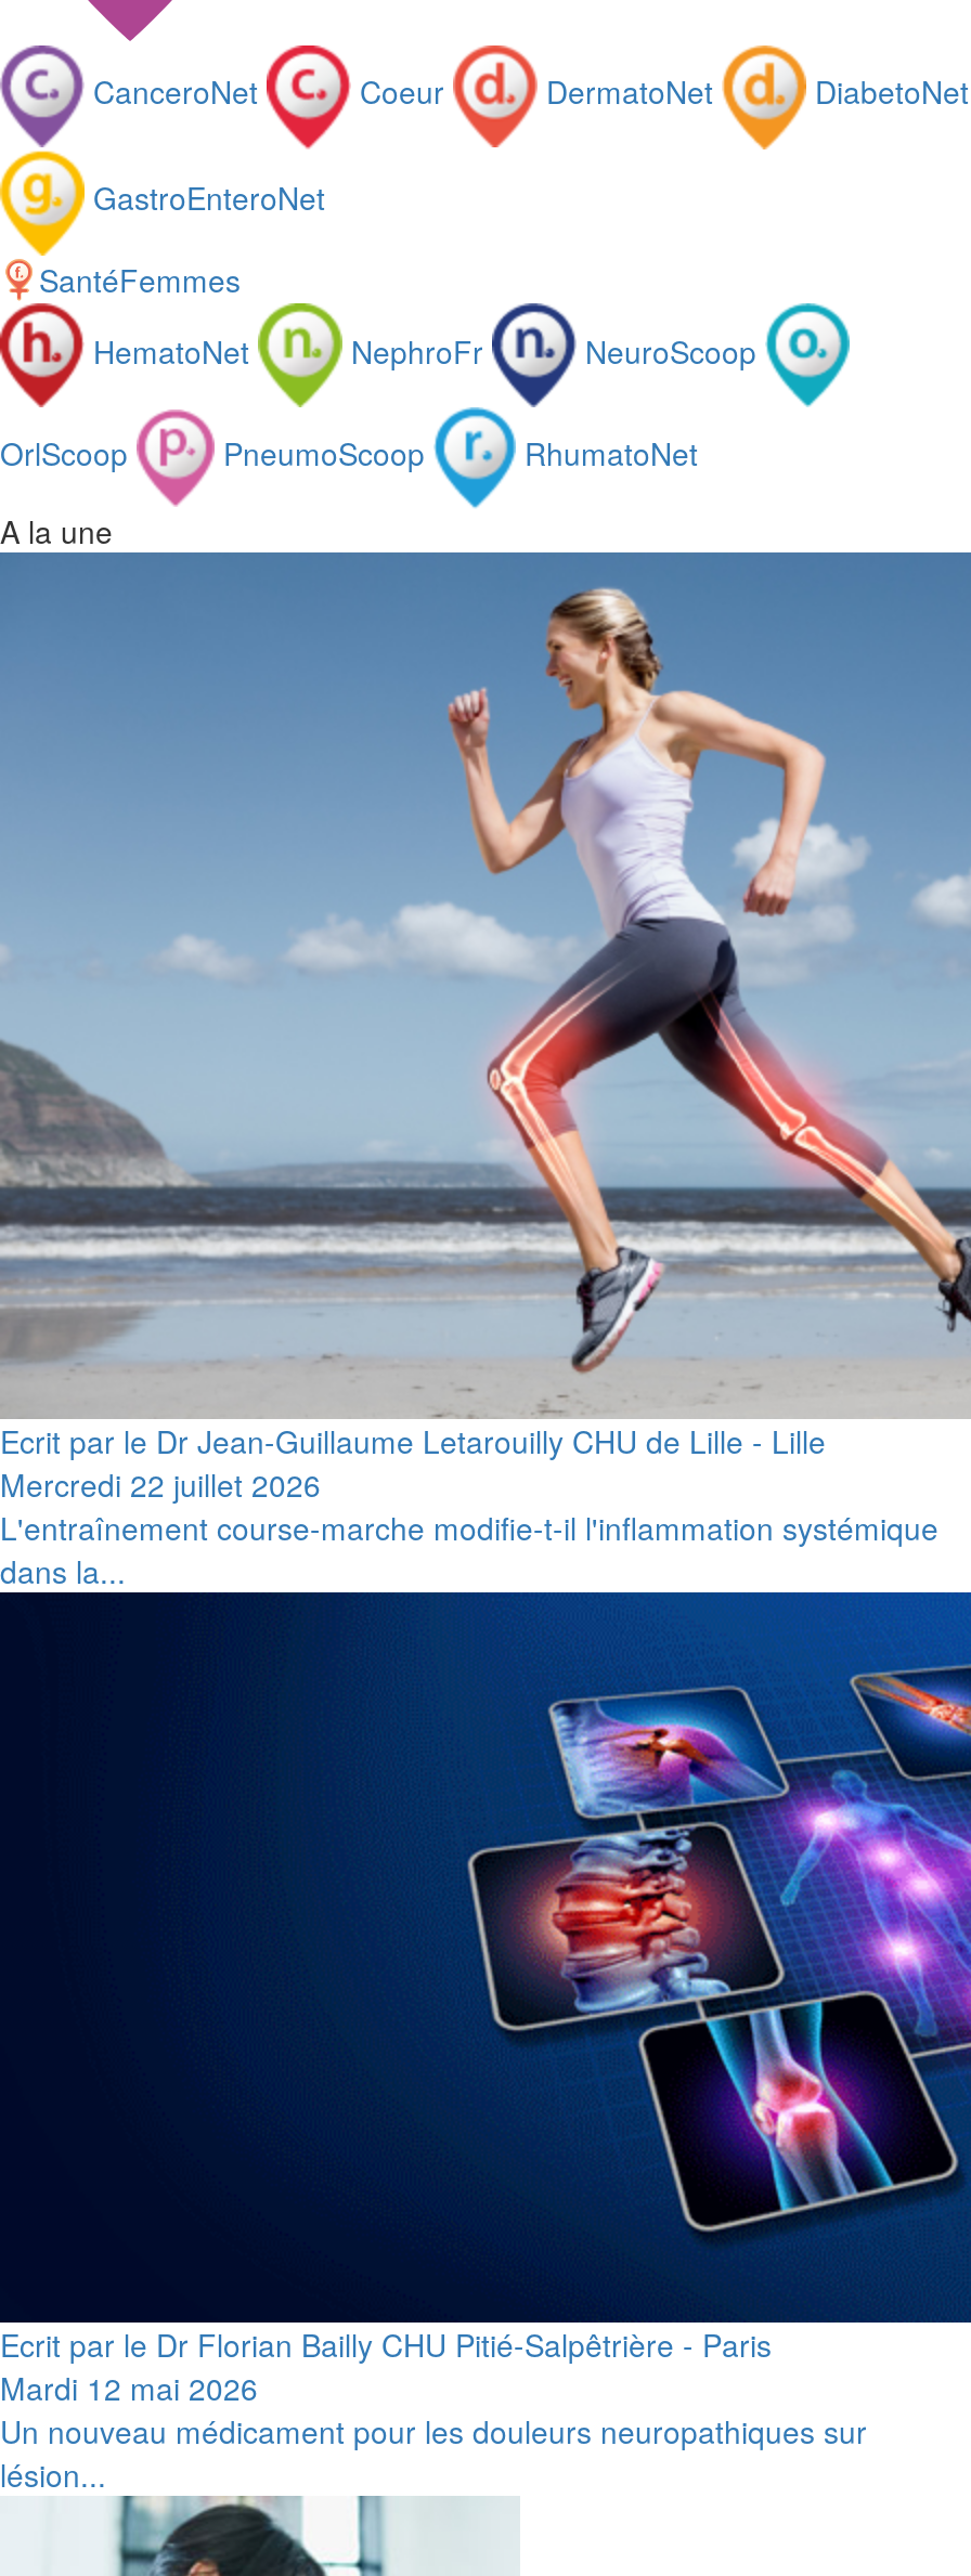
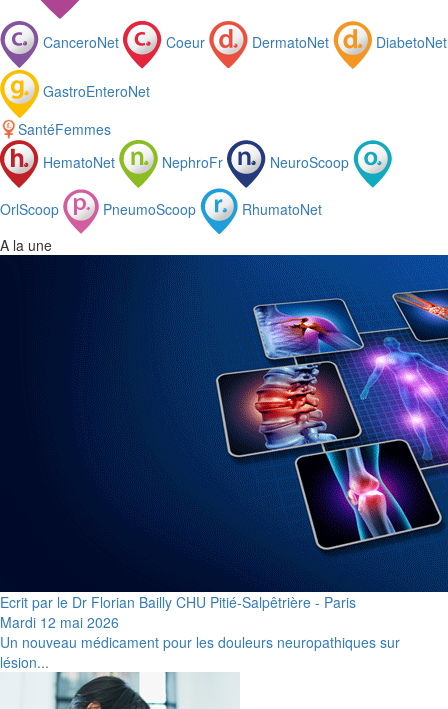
- [image]
- Ecrit par le Dr Jean-Guillaume Letarouilly CHU de Lille - Lille
- Mercredi 22 juillet 2026
- L'entraînement course-marche modifie-t-il l'inflammation systémique
- dans la...
